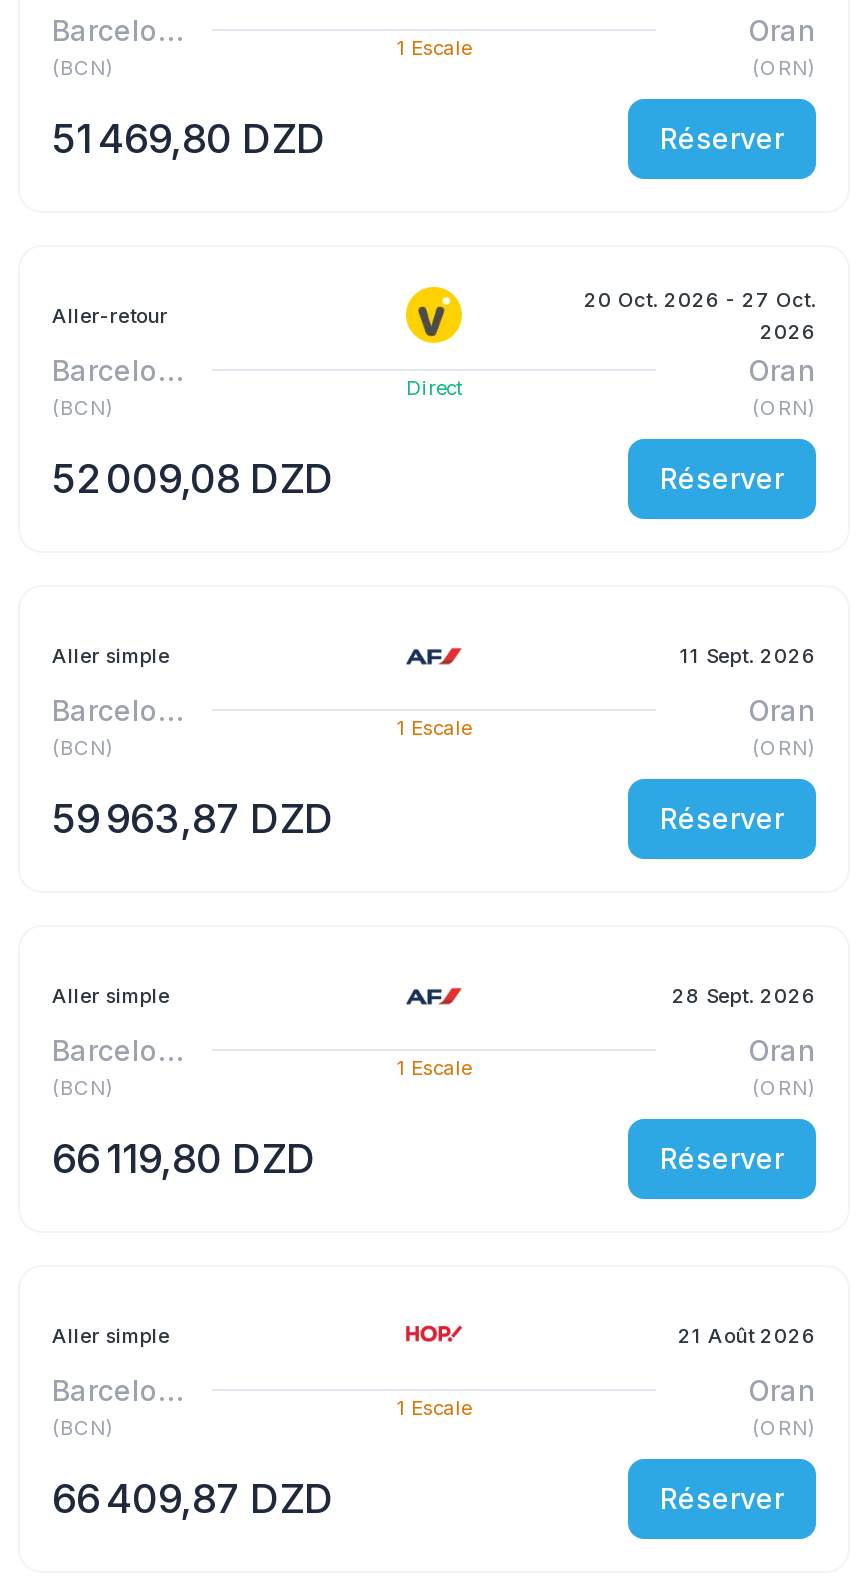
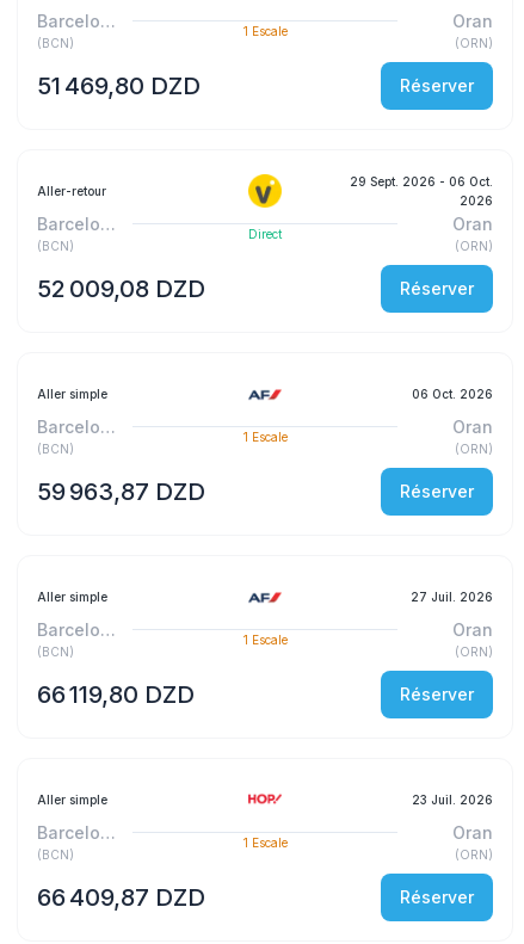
- 20 Oct. 2026 - 27 Oct.
+ 29 Sept. 2026 - 06 Oct.

- 11 Sept. 2026
+ 06 Oct. 2026

- 28 Sept. 2026
+ 27 Juil. 2026

- 21 Août 2026
+ 23 Juil. 2026
